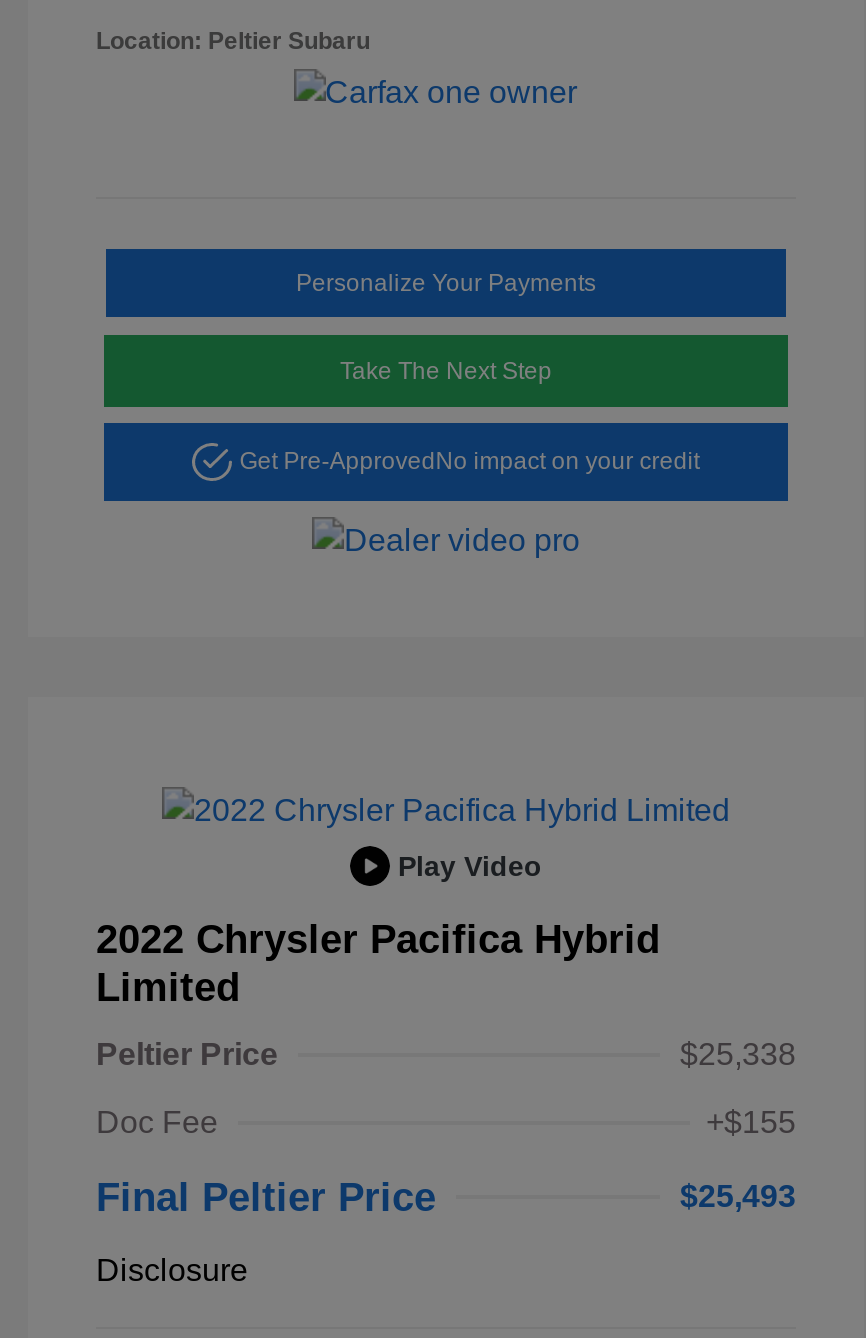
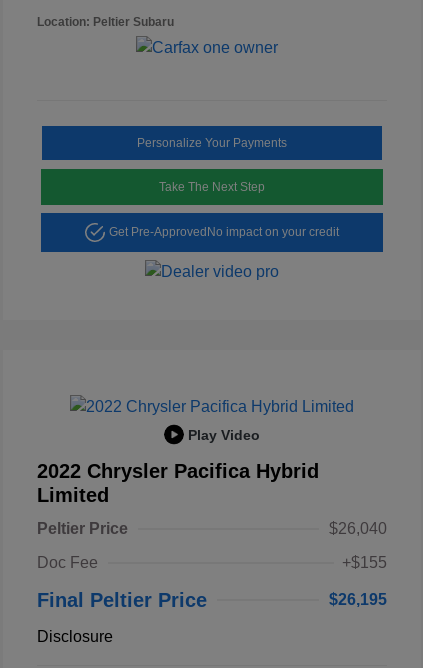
- $25,338
+ $26,040

- $25,493
+ $26,195
